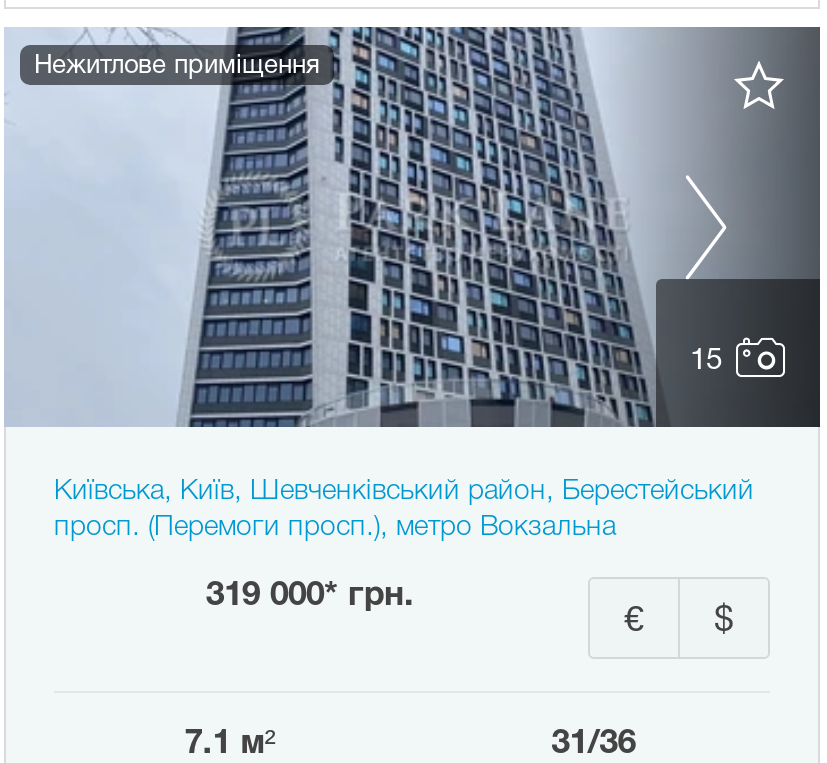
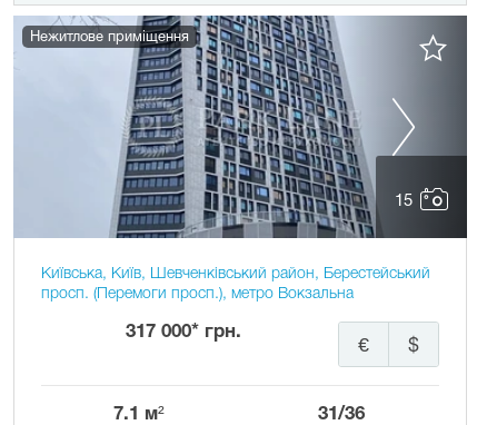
- 319 000* грн.
+ 317 000* грн.
